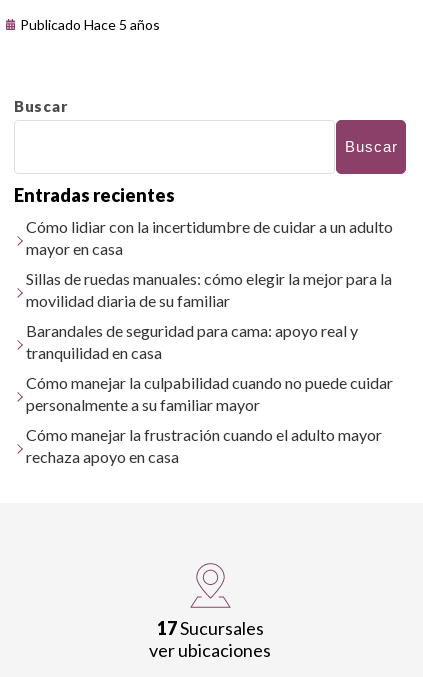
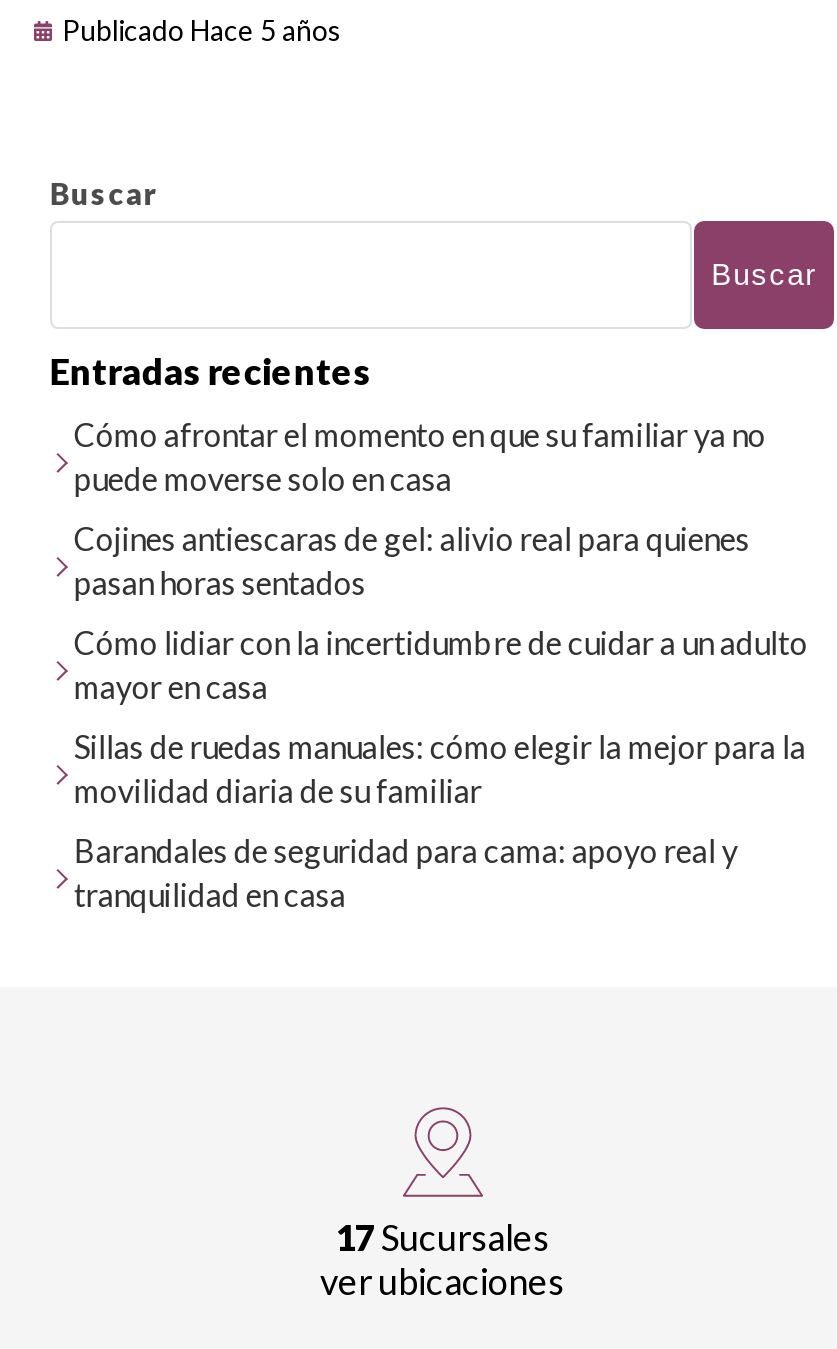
+ Cómo afrontar el momento en que su familiar ya no
+ puede moverse solo en casa
+ Cojines antiescaras de gel: alivio real para quienes
+ pasan horas sentados

moved down: Cómo lidiar con la incertidumbre de cuidar a un adulto | mayor en casa | Sillas de ruedas manuales: cómo elegir la mejor para la | movilidad diaria de su familiar | Barandales de seguridad para cama: apoyo real y | tranquilidad en casa

- Cómo manejar la culpabilidad cuando no puede cuidar
- personalmente a su familiar mayor
- Cómo manejar la frustración cuando el adulto mayor
- rechaza apoyo en casa
